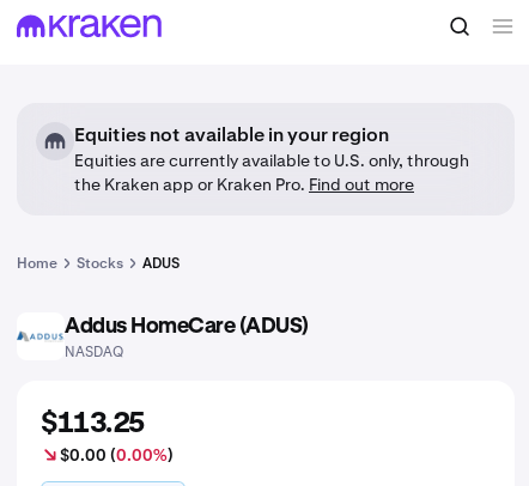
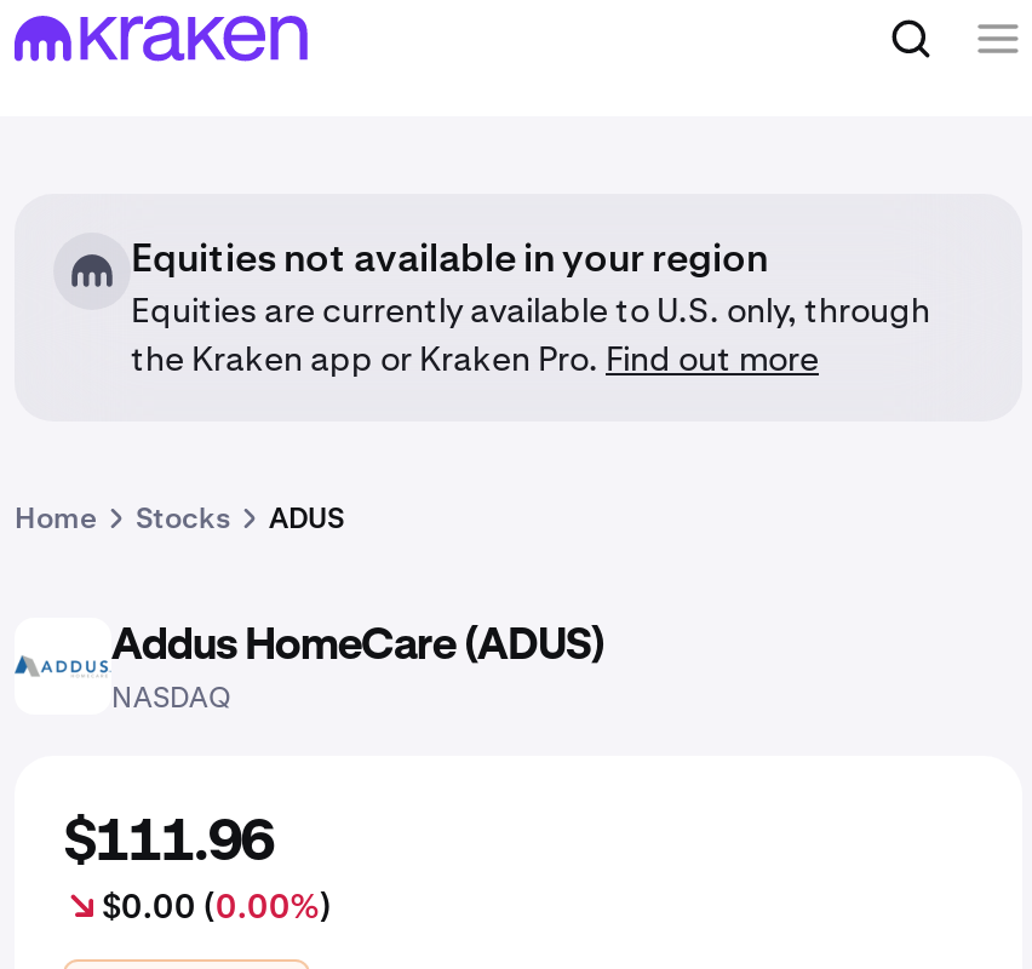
- $113.25
+ $111.96
